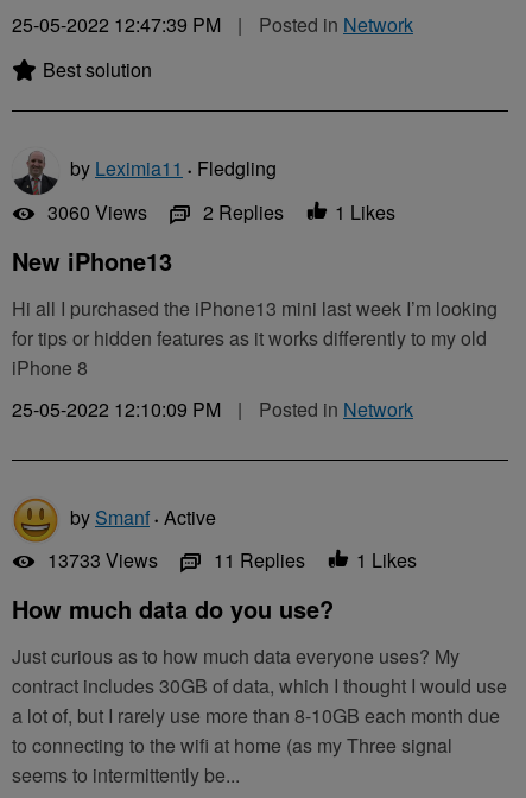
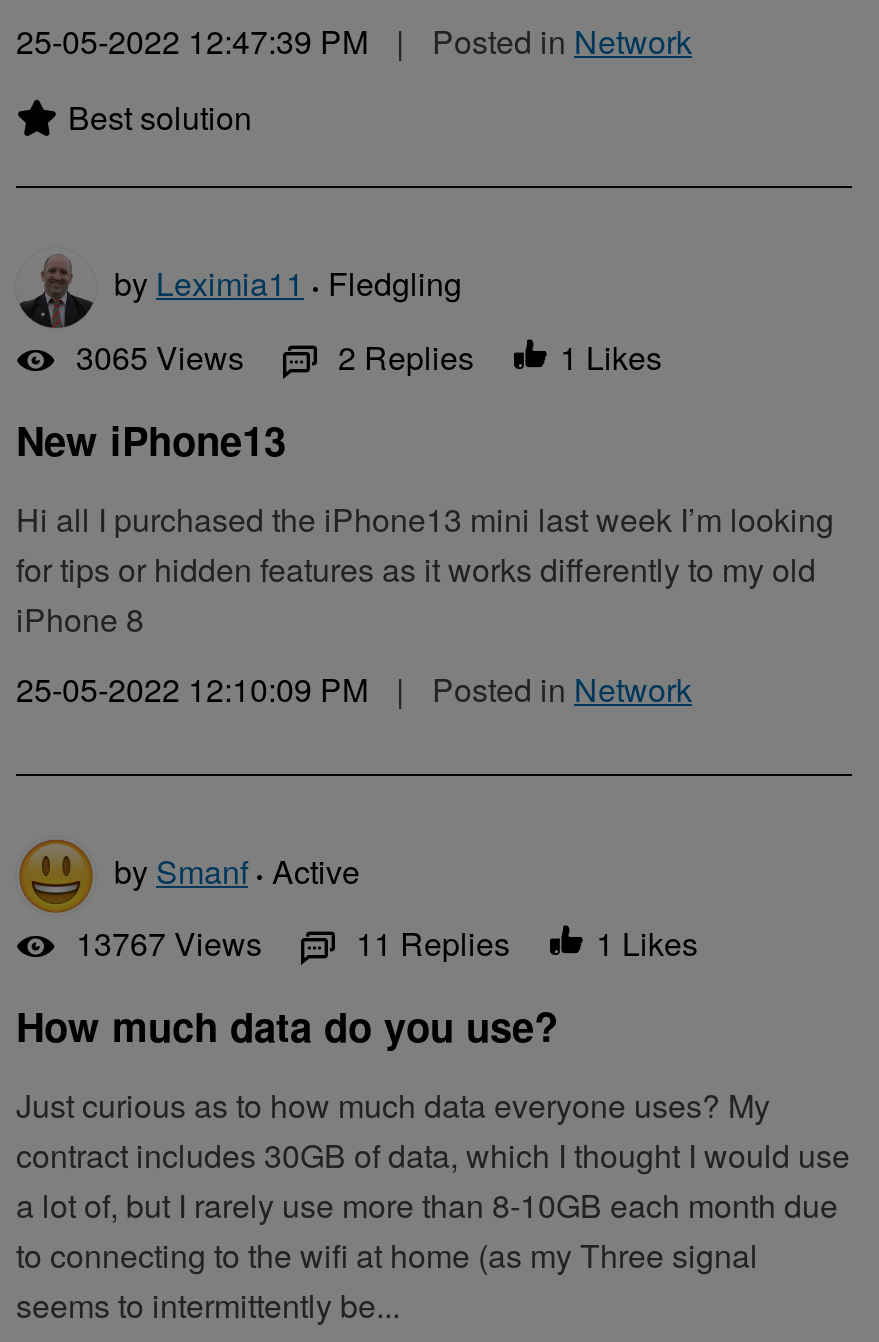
- 3060 Views
+ 3065 Views

- 13733 Views
+ 13767 Views
